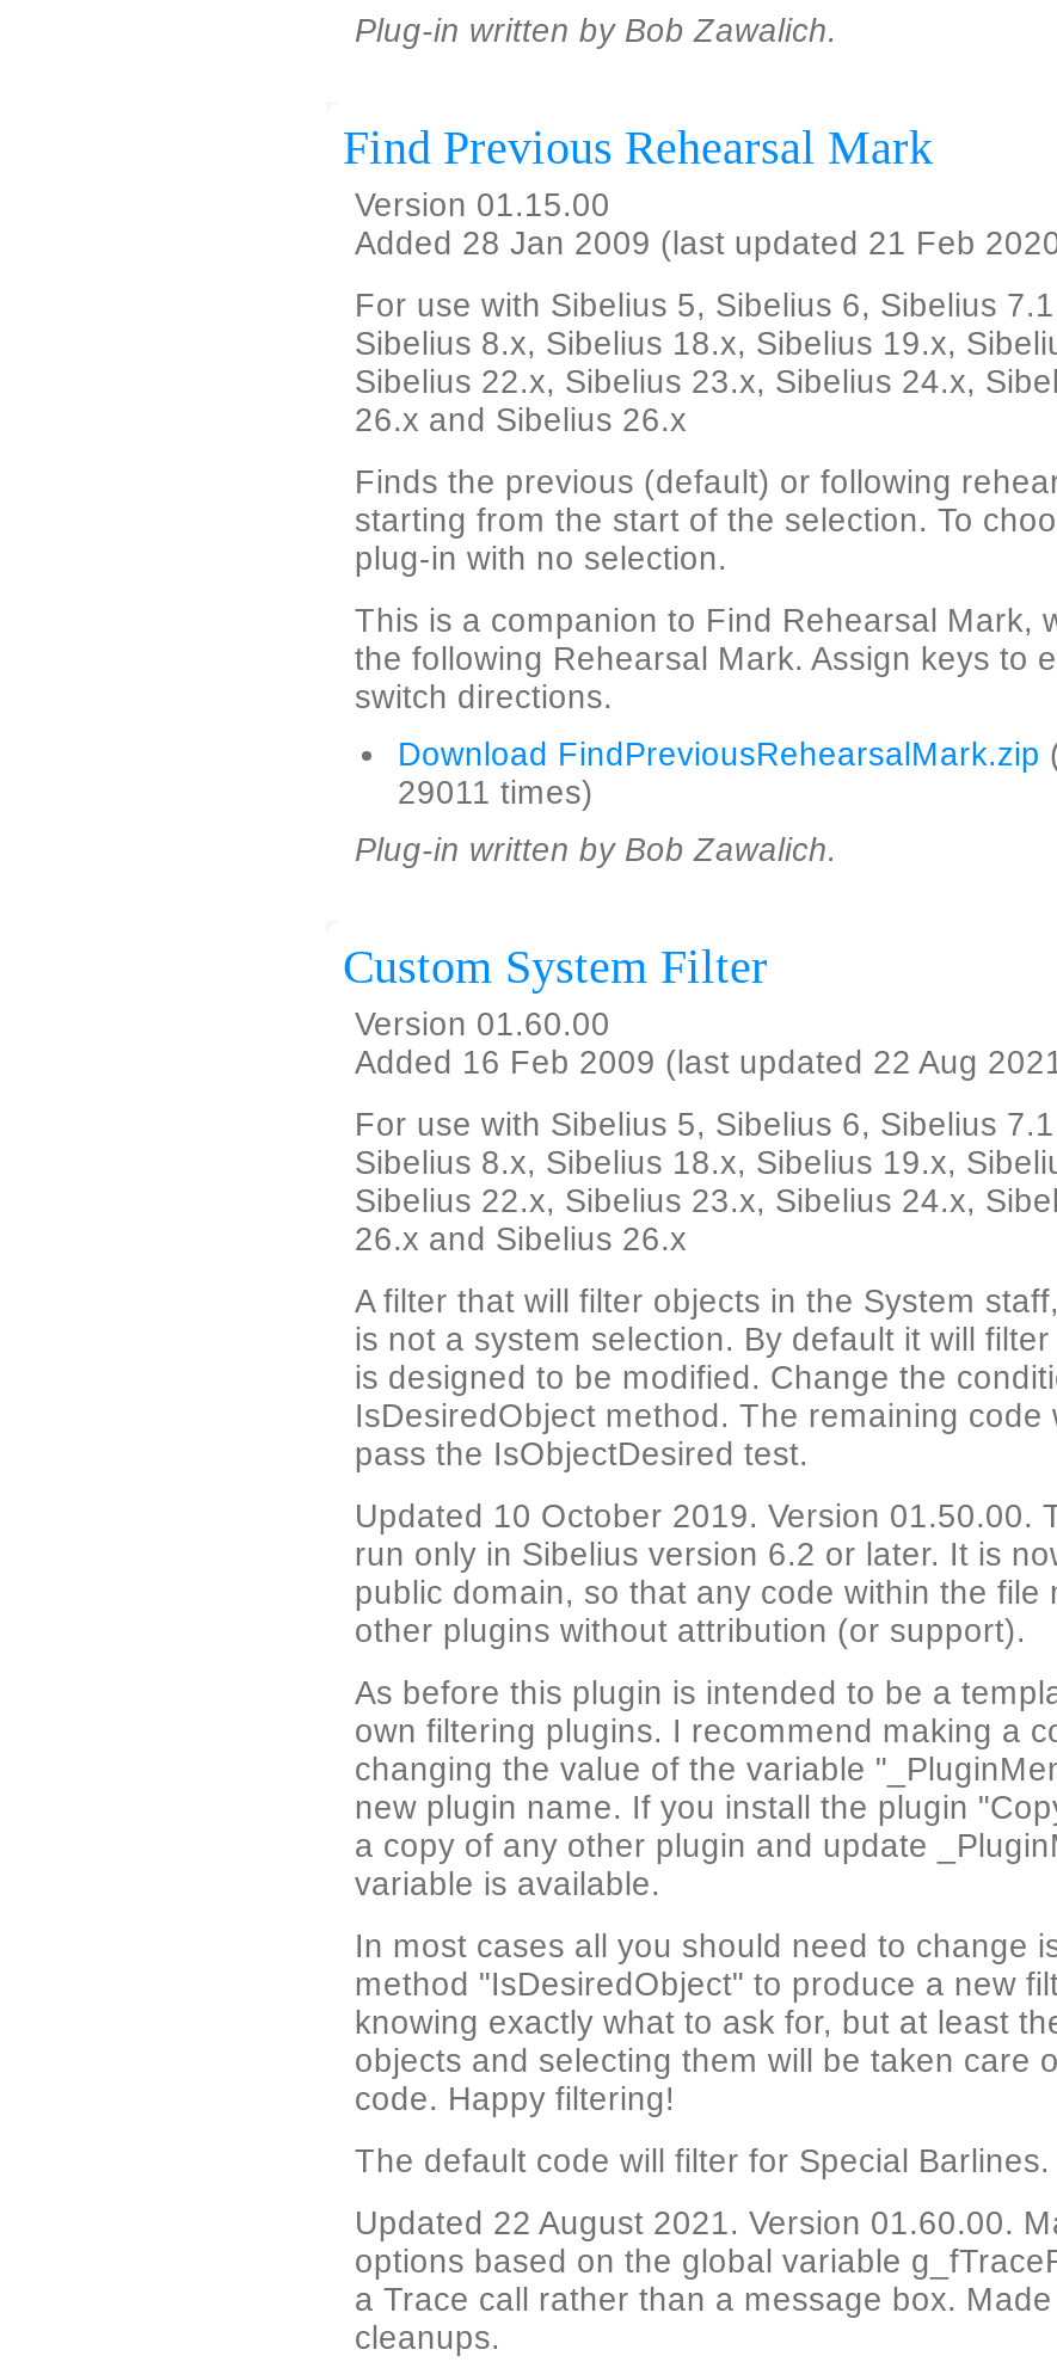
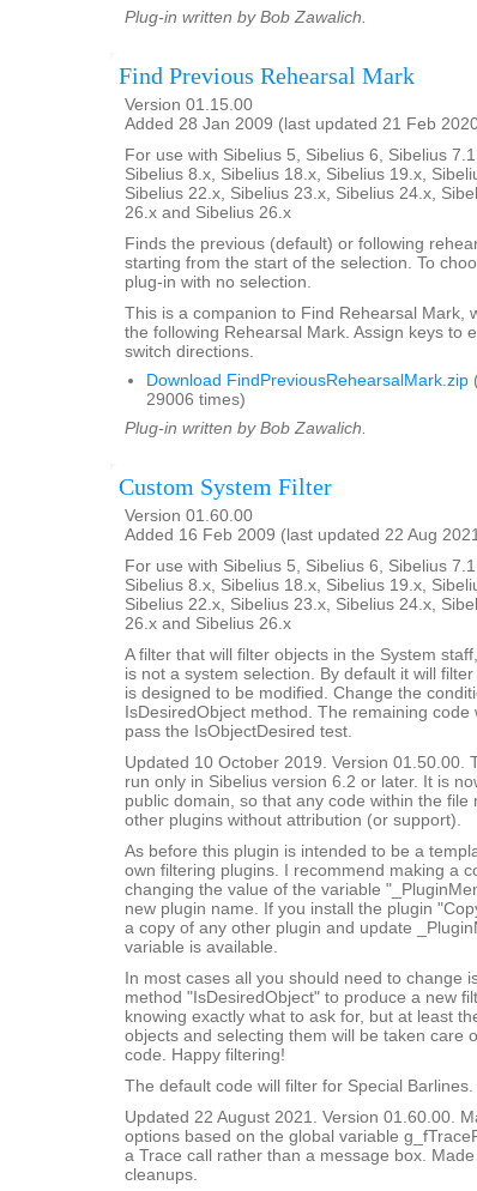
- 29011 times)
+ 29006 times)
